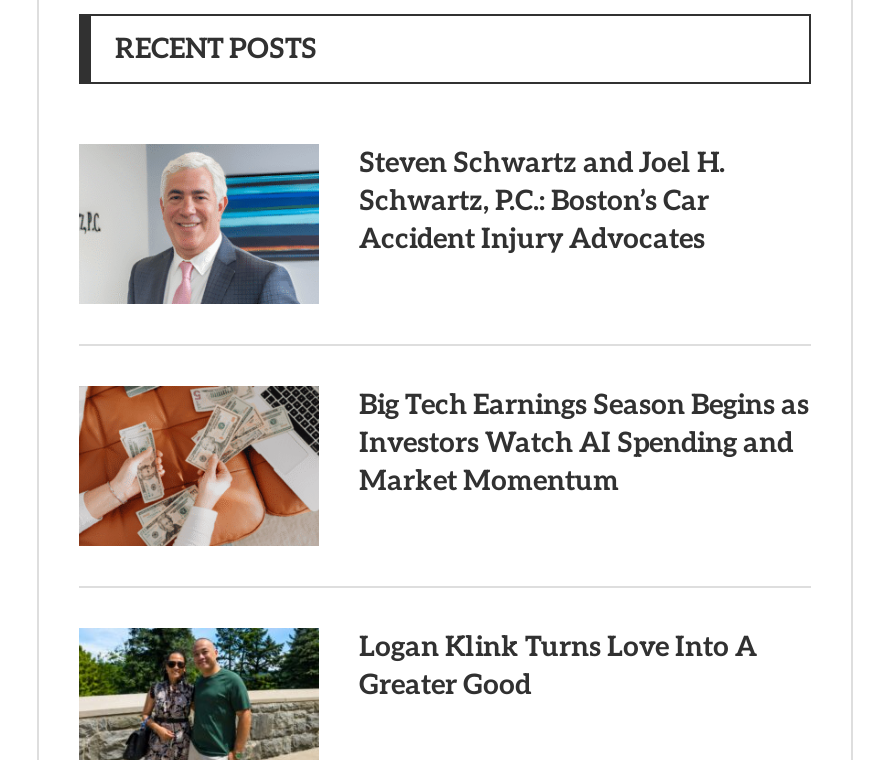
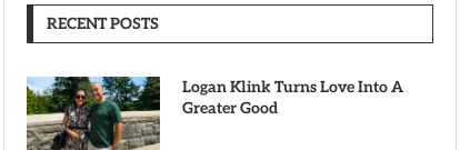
- [image]
- Steven Schwartz and Joel H.
- Schwartz, P.C.: Boston’s Car
- Accident Injury Advocates

- [image]
- Big Tech Earnings Season Begins as
- Investors Watch AI Spending and
- Market Momentum
